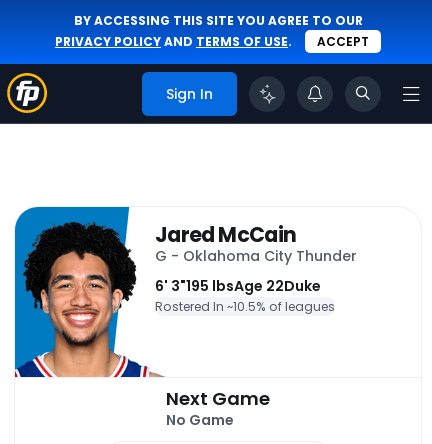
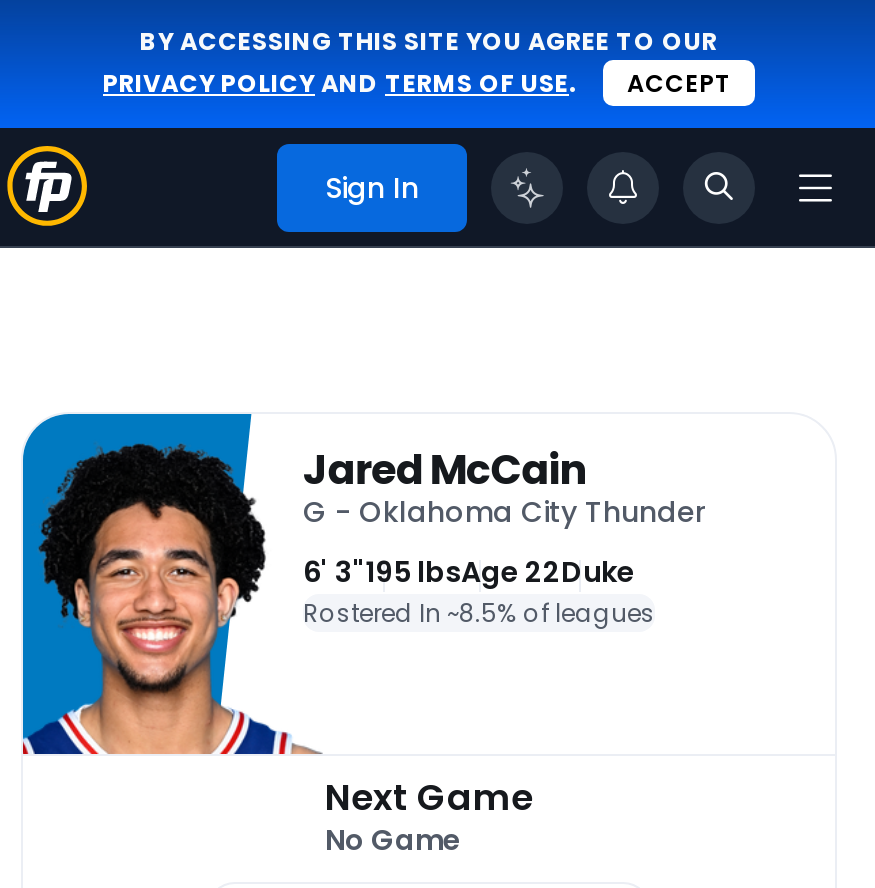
- Rostered In ~10.5% of leagues
+ Rostered In ~8.5% of leagues
